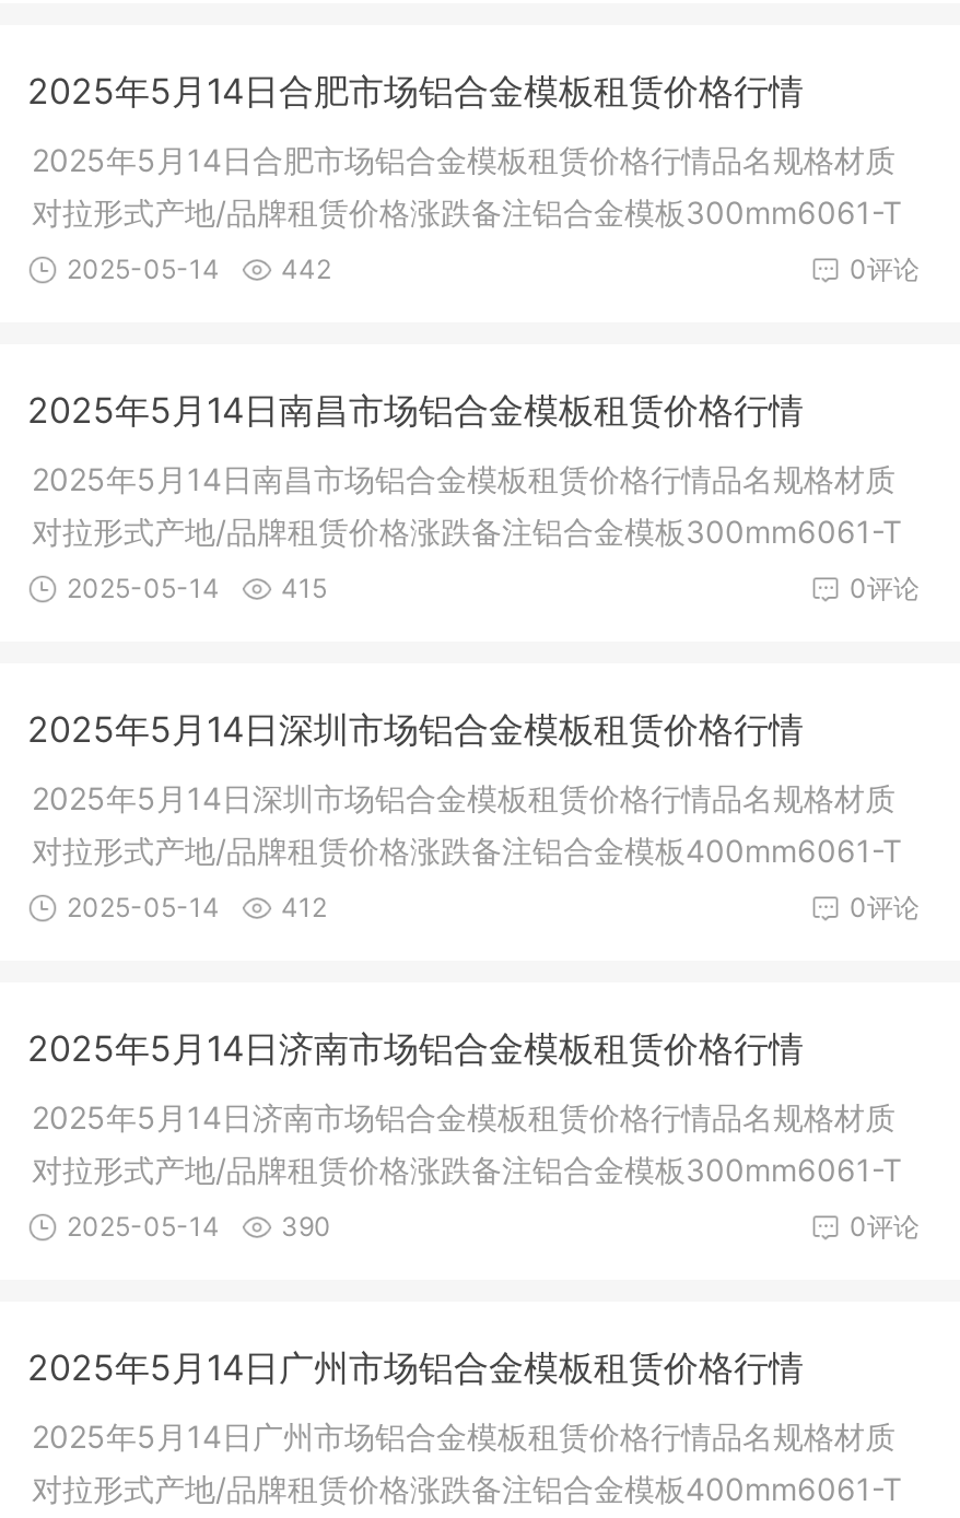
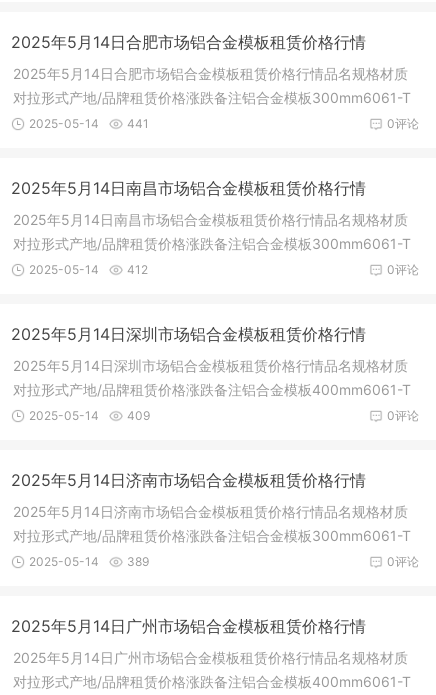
- 442
+ 441

- 415
+ 412

- 412
+ 409

- 390
+ 389
